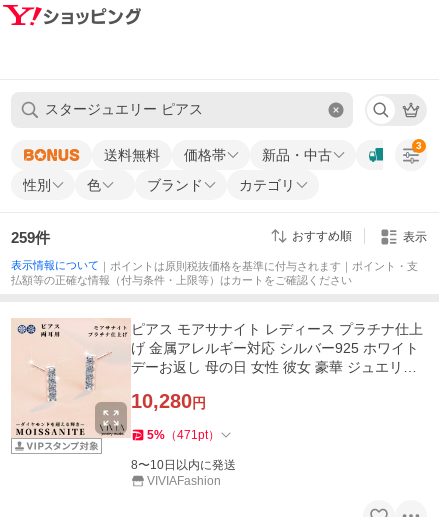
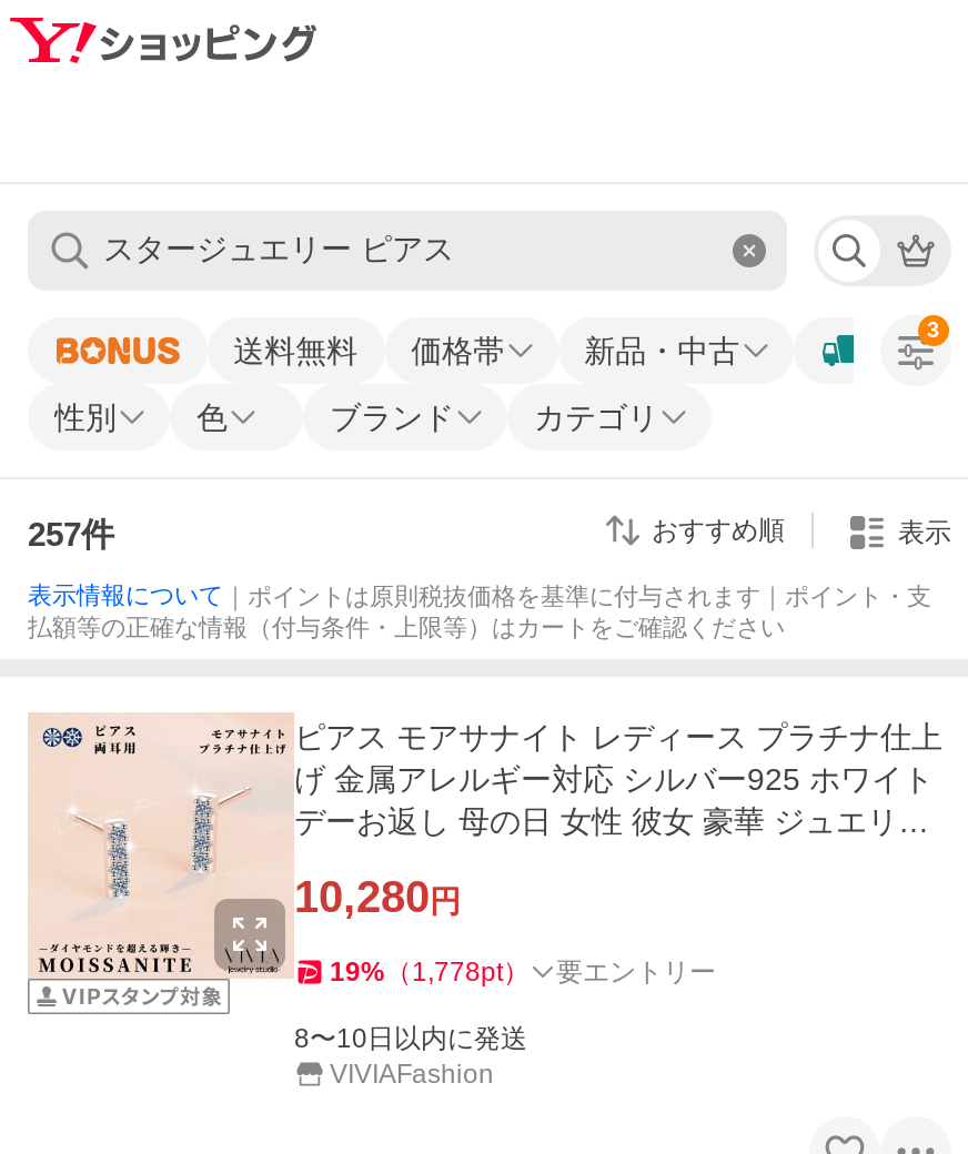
- 259件
+ 257件

- 5%（471pt）
+ 19%（1,778pt）
+ 要エントリー
